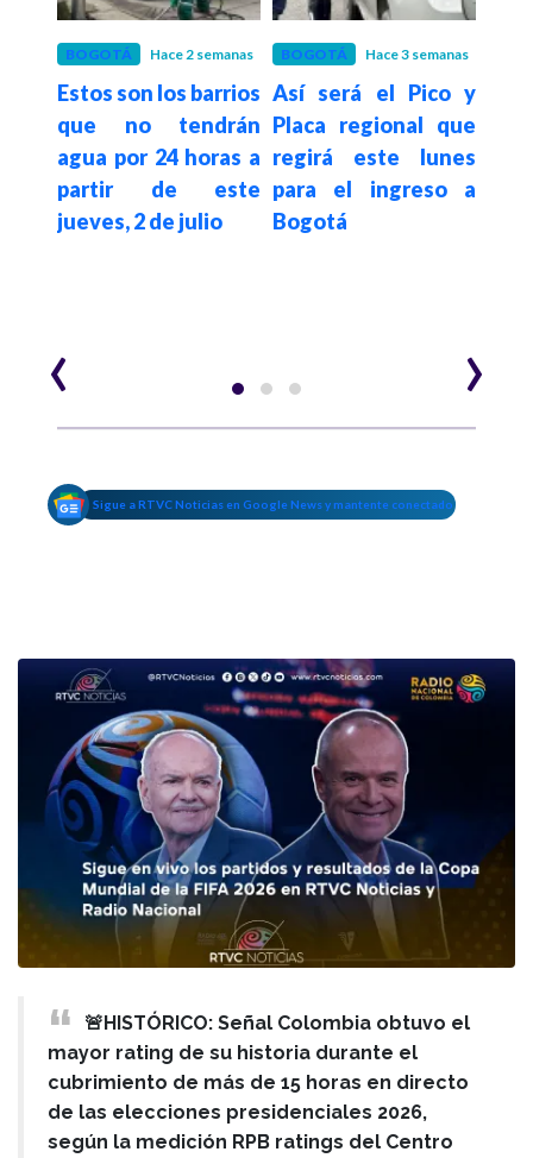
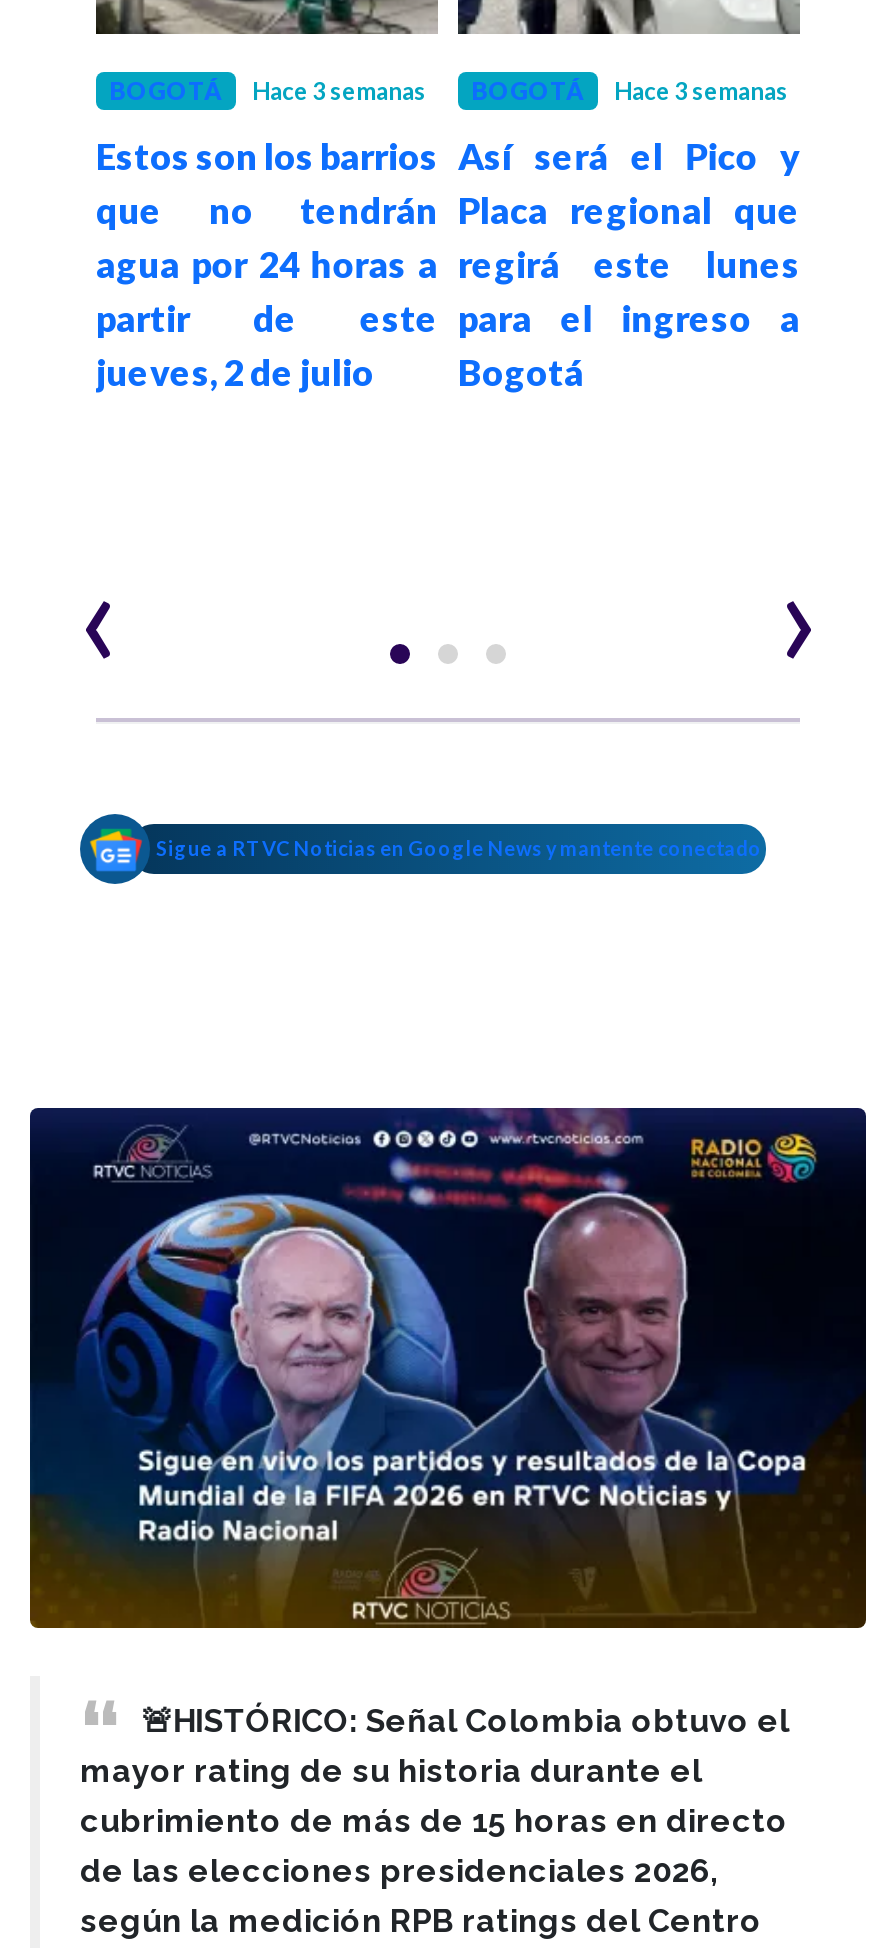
- Hace 2 semanas
+ Hace 3 semanas
